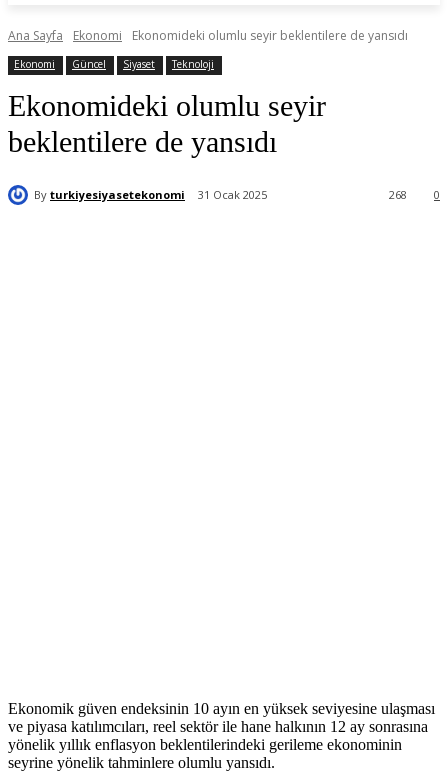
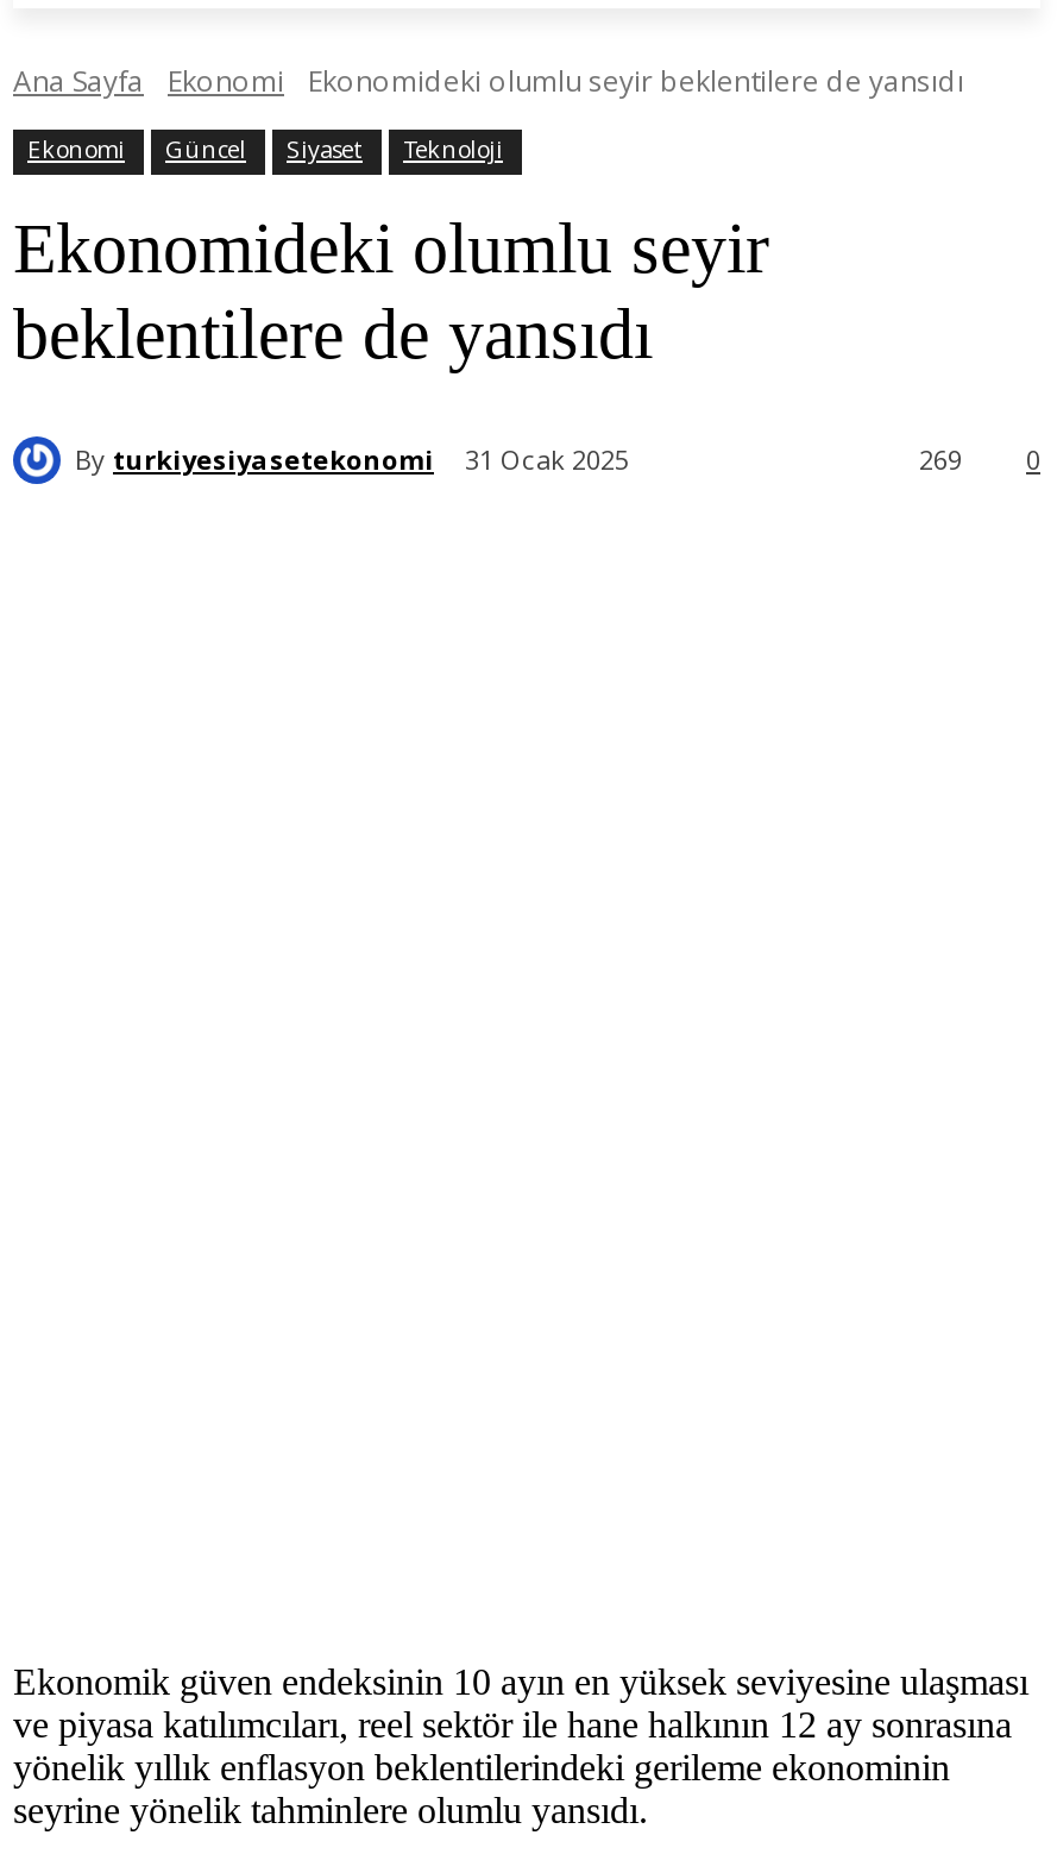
- 268 0
+ 269 0
